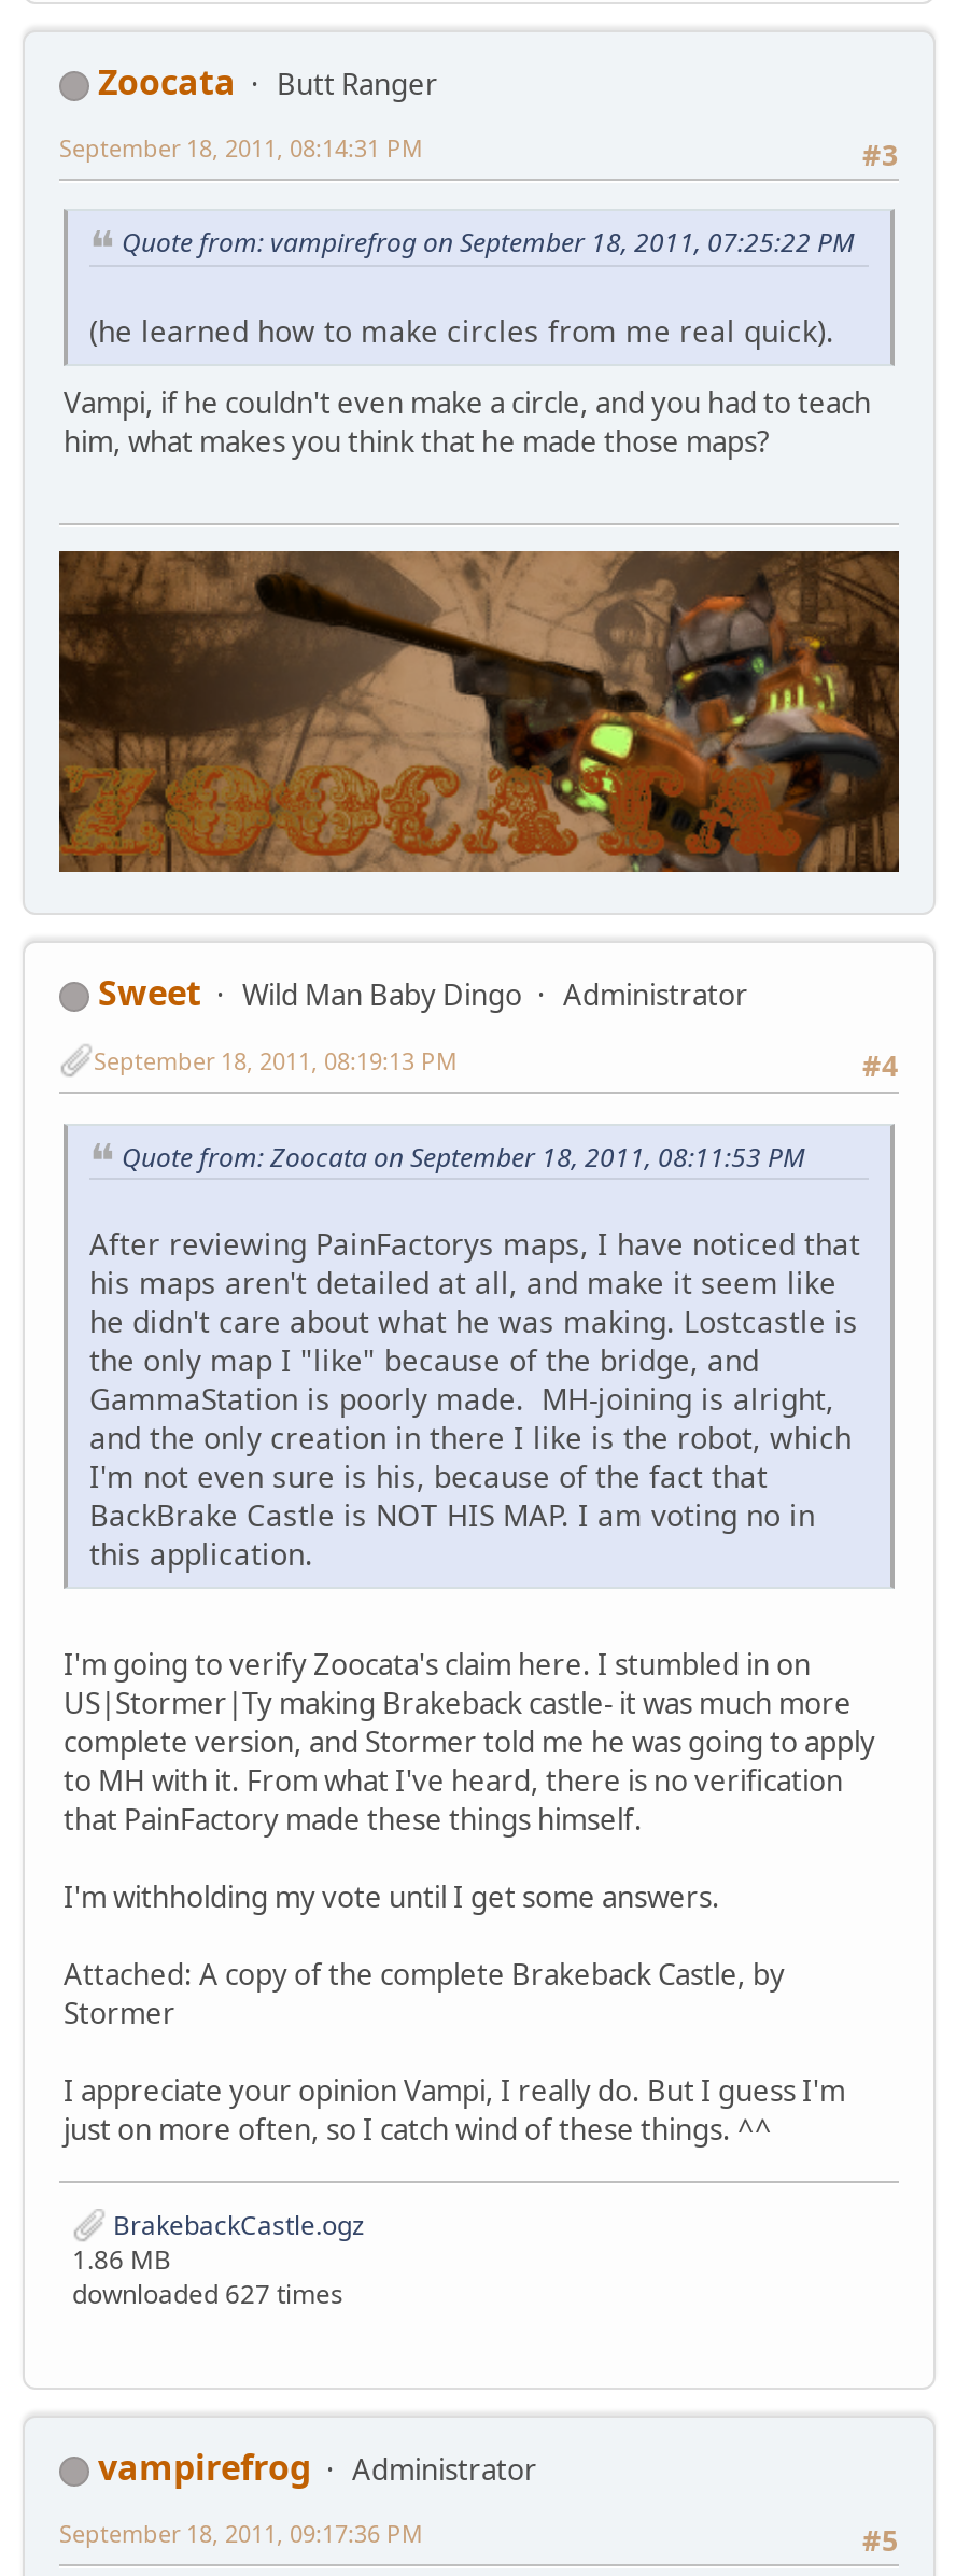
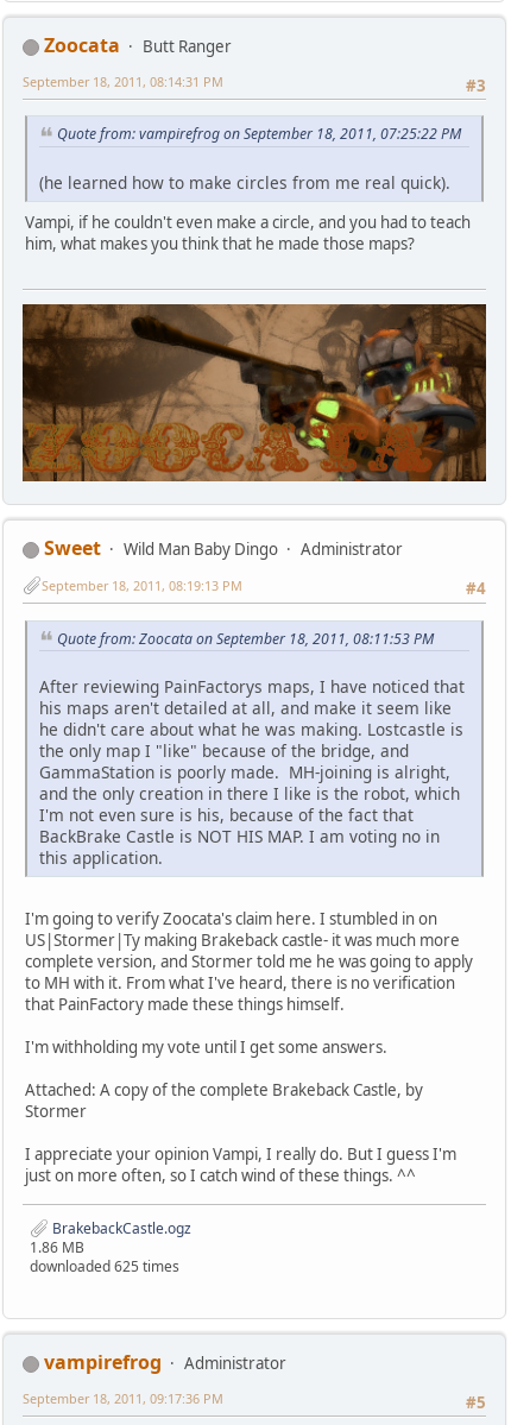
- downloaded 627 times
+ downloaded 625 times
